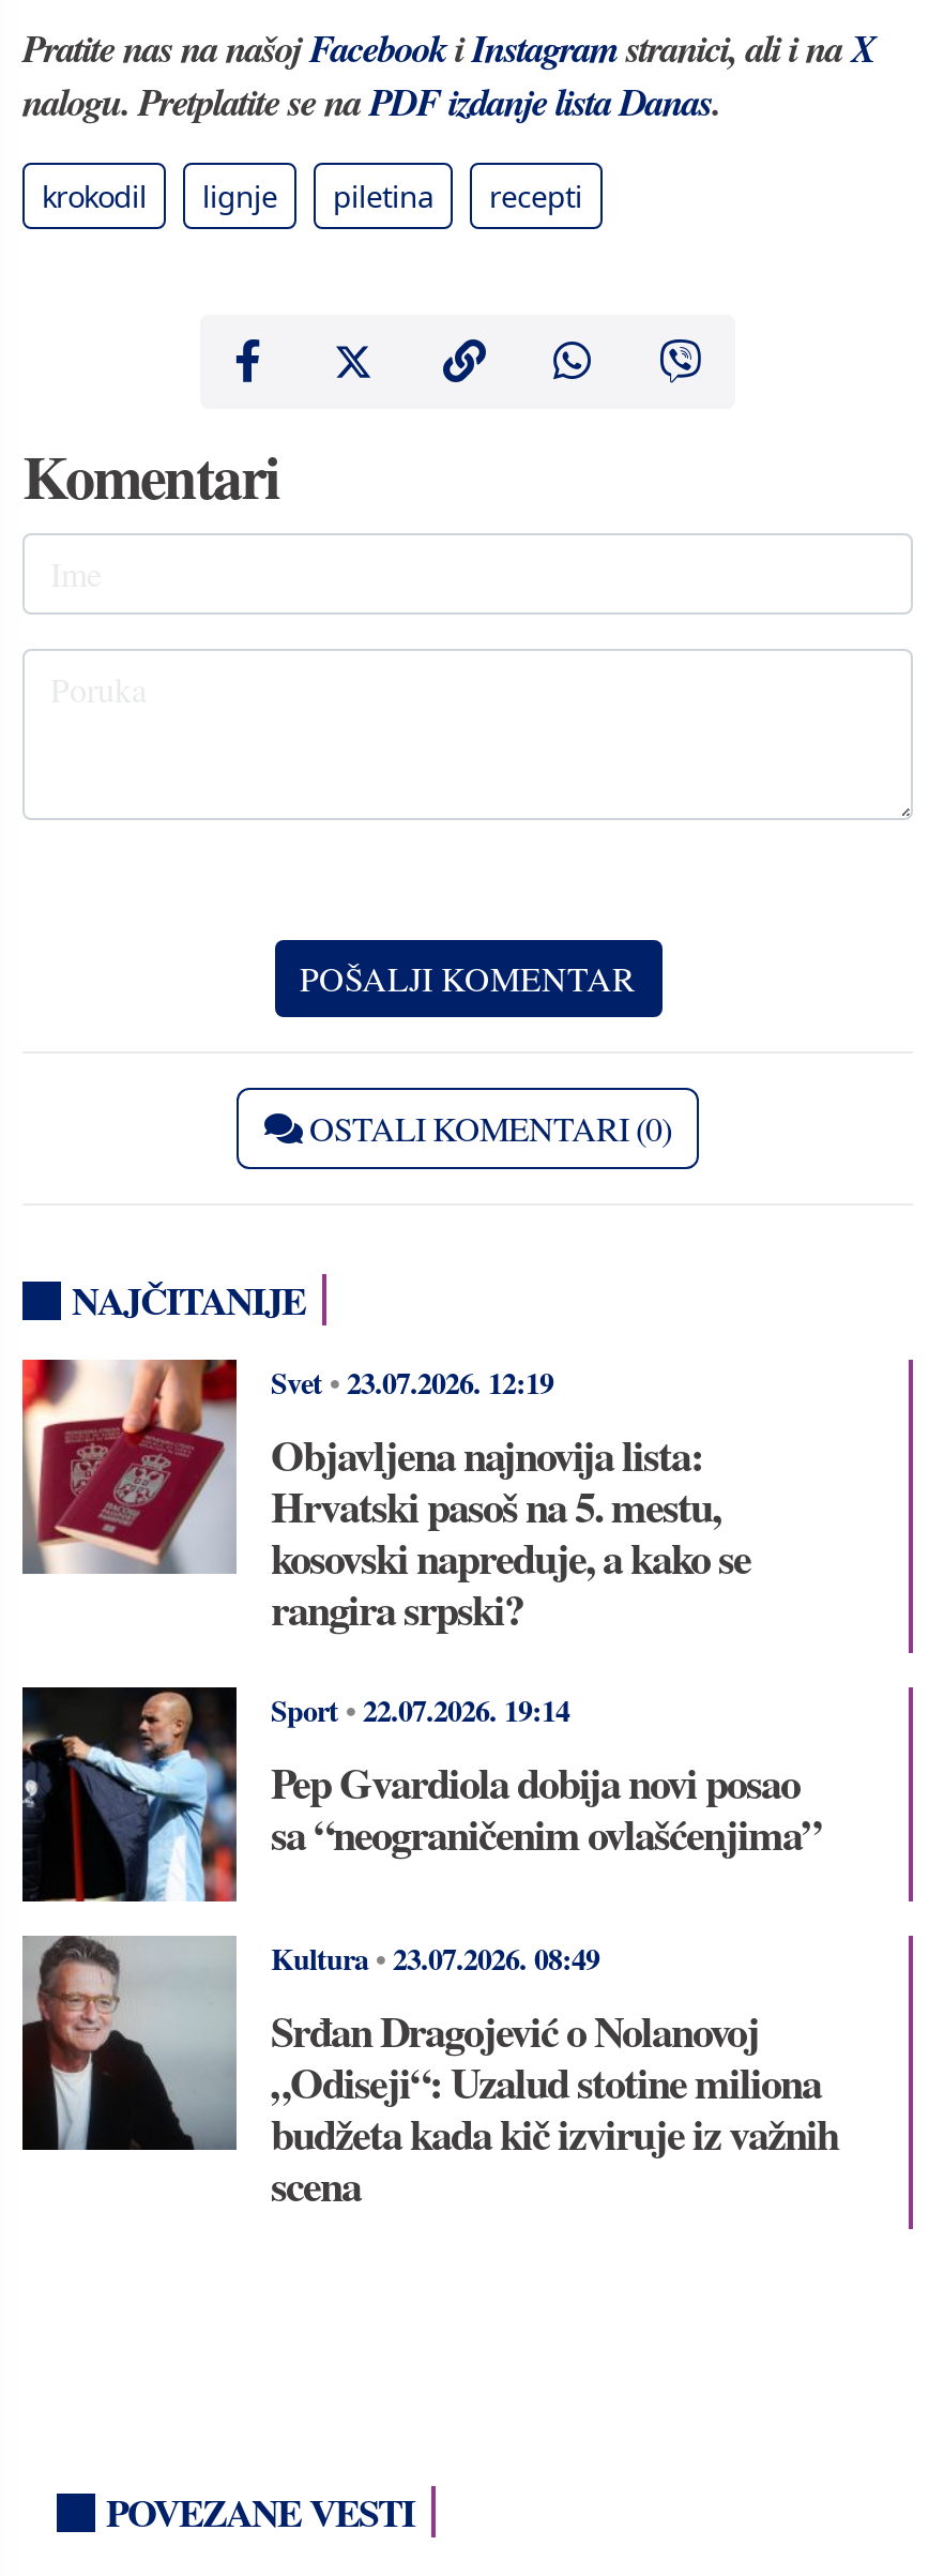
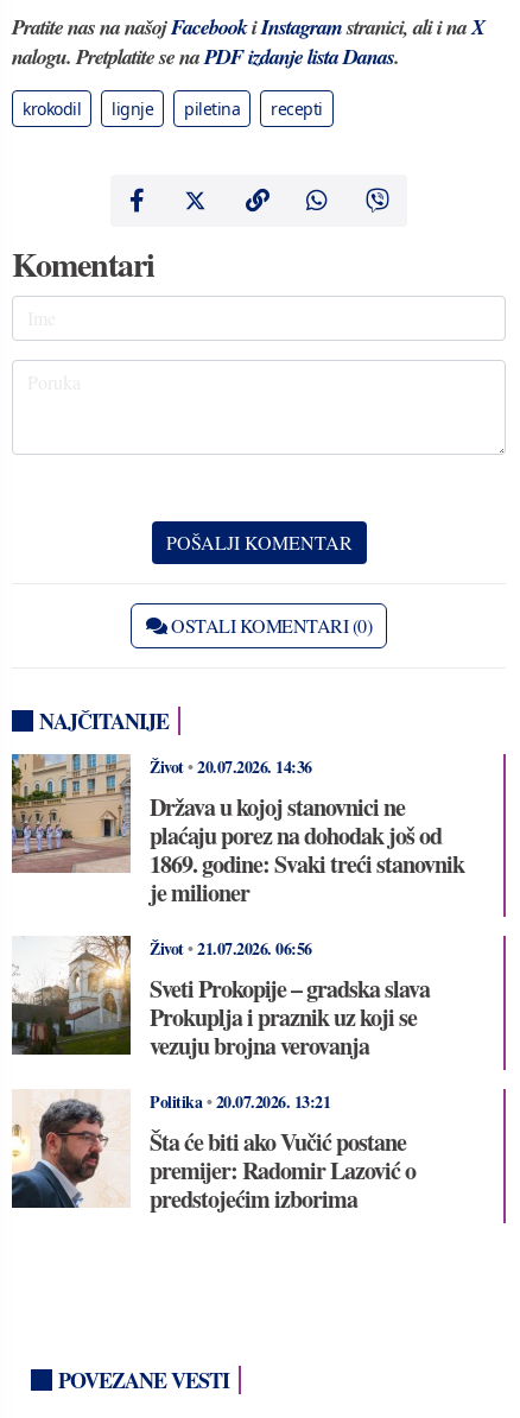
- [image]
- Svet •23.07.2026. 12:19
- Objavljena najnovija lista:
- Hrvatski pasoš na 5. mestu,
- kosovski napreduje, a kako se
- rangira srpski?
+ [image]
+ Život •20.07.2026. 14:36
+ Država u kojoj stanovnici ne
+ plaćaju porez na dohodak još od
+ 1869. godine: Svaki treći stanovnik
+ je milioner

- [image]
- Sport •22.07.2026. 19:14
- Pep Gvardiola dobija novi posao
- sa “neograničenim ovlašćenjima”
+ [image]
+ Život • 21.07.2026. 06:56
+ Sveti Prokopije – gradska slava
+ Prokuplja i praznik uz koji se
+ vezuju brojna verovanja

- [image]
- Kultura •23.07.2026. 08:49
- Srđan Dragojević o Nolanovoj
- „Odiseji“: Uzalud stotine miliona
- budžeta kada kič izviruje iz važnih
- scena
+ [image]
+ Politika • 20.07.2026. 13:21
+ Šta će biti ako Vučić postane
+ premijer: Radomir Lazović o
+ predstojećim izborima
